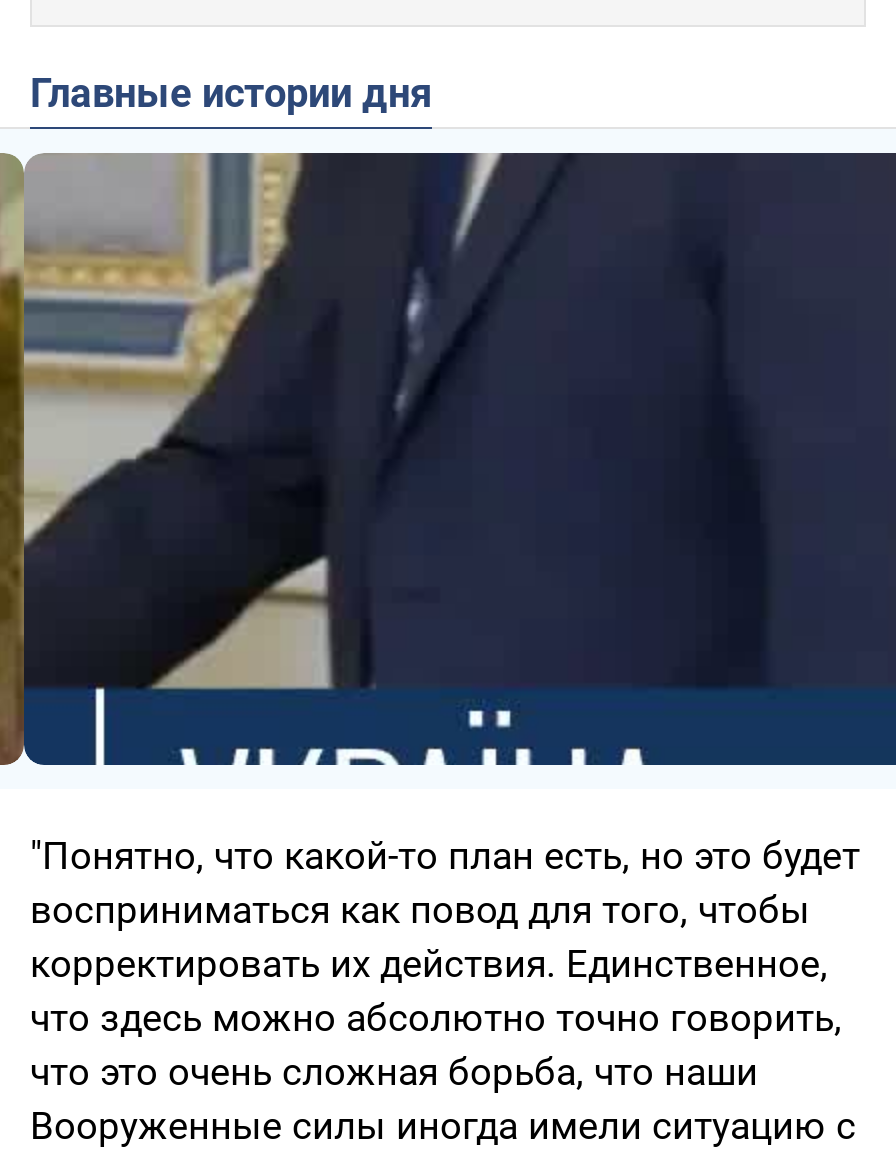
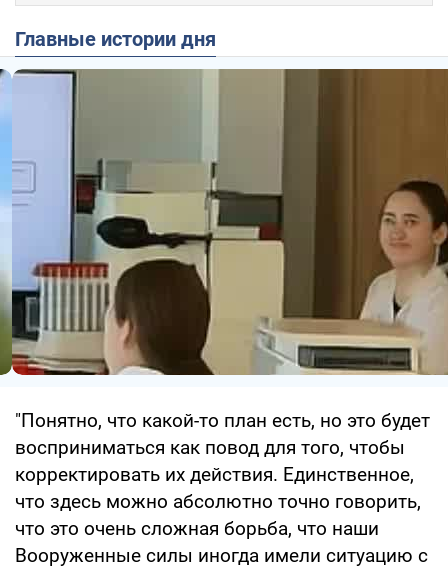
- [image]
+ [image]
